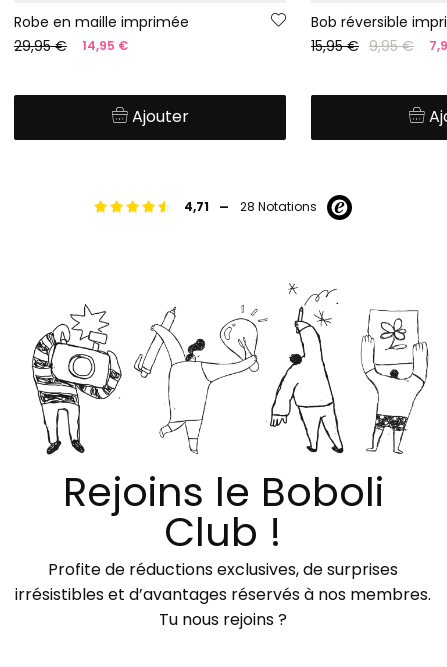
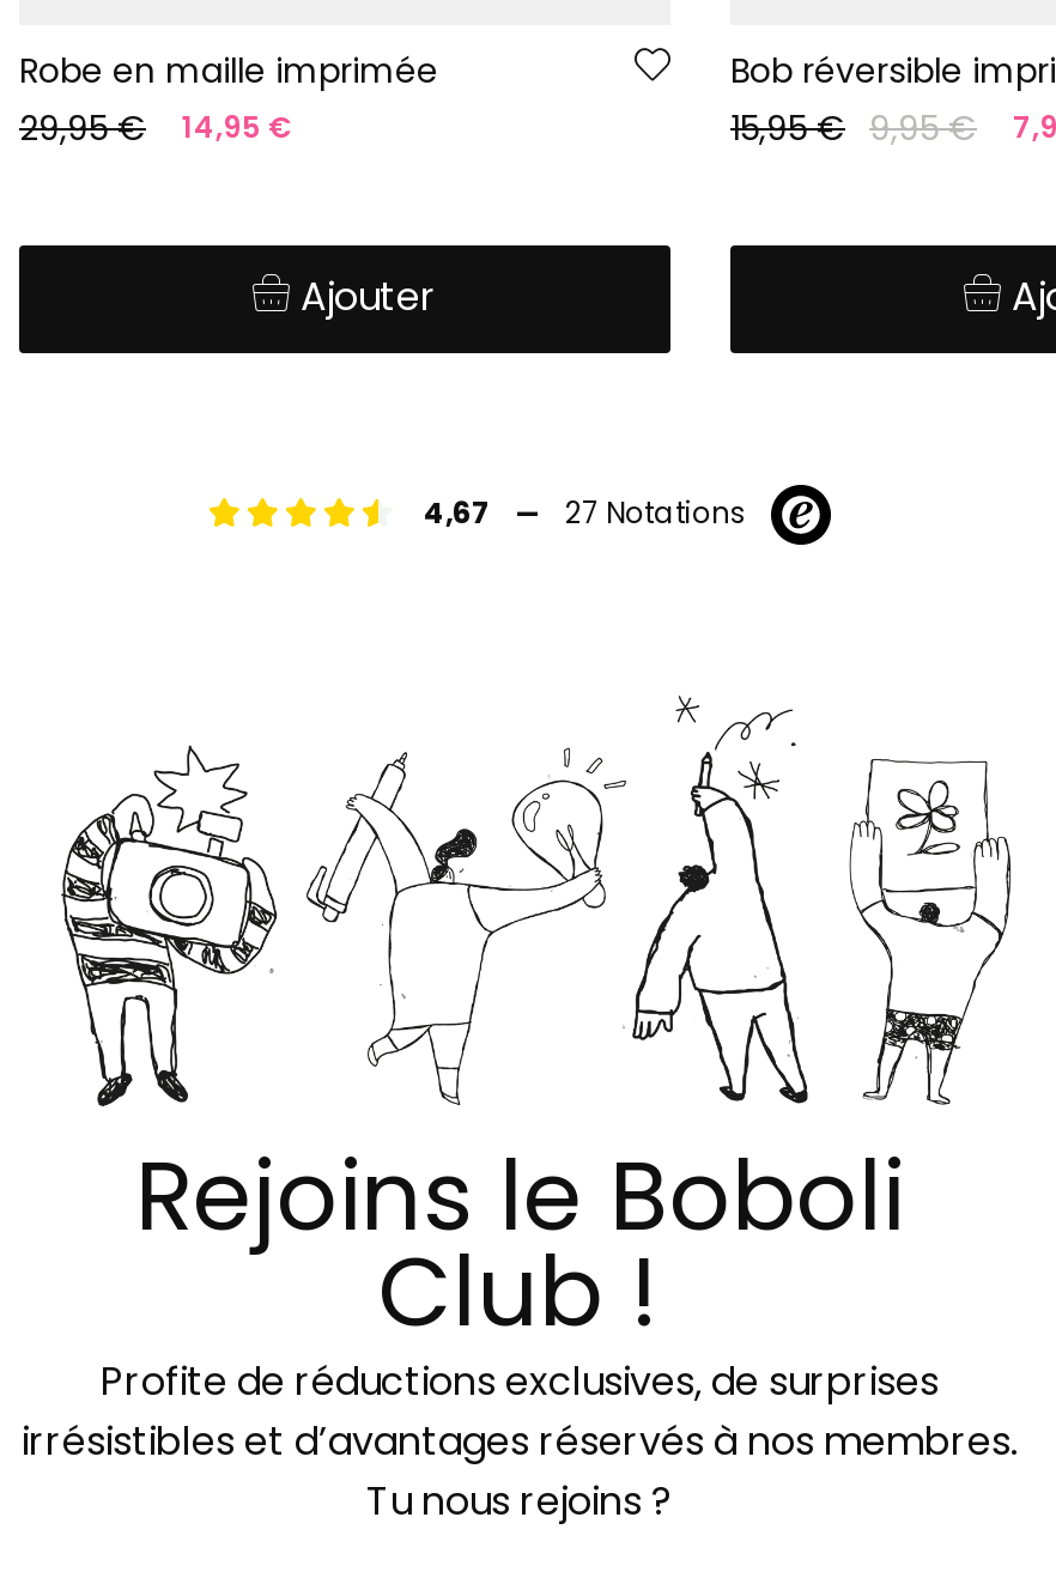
- 4,71 - 28 Notations
+ 4,67 - 27 Notations
